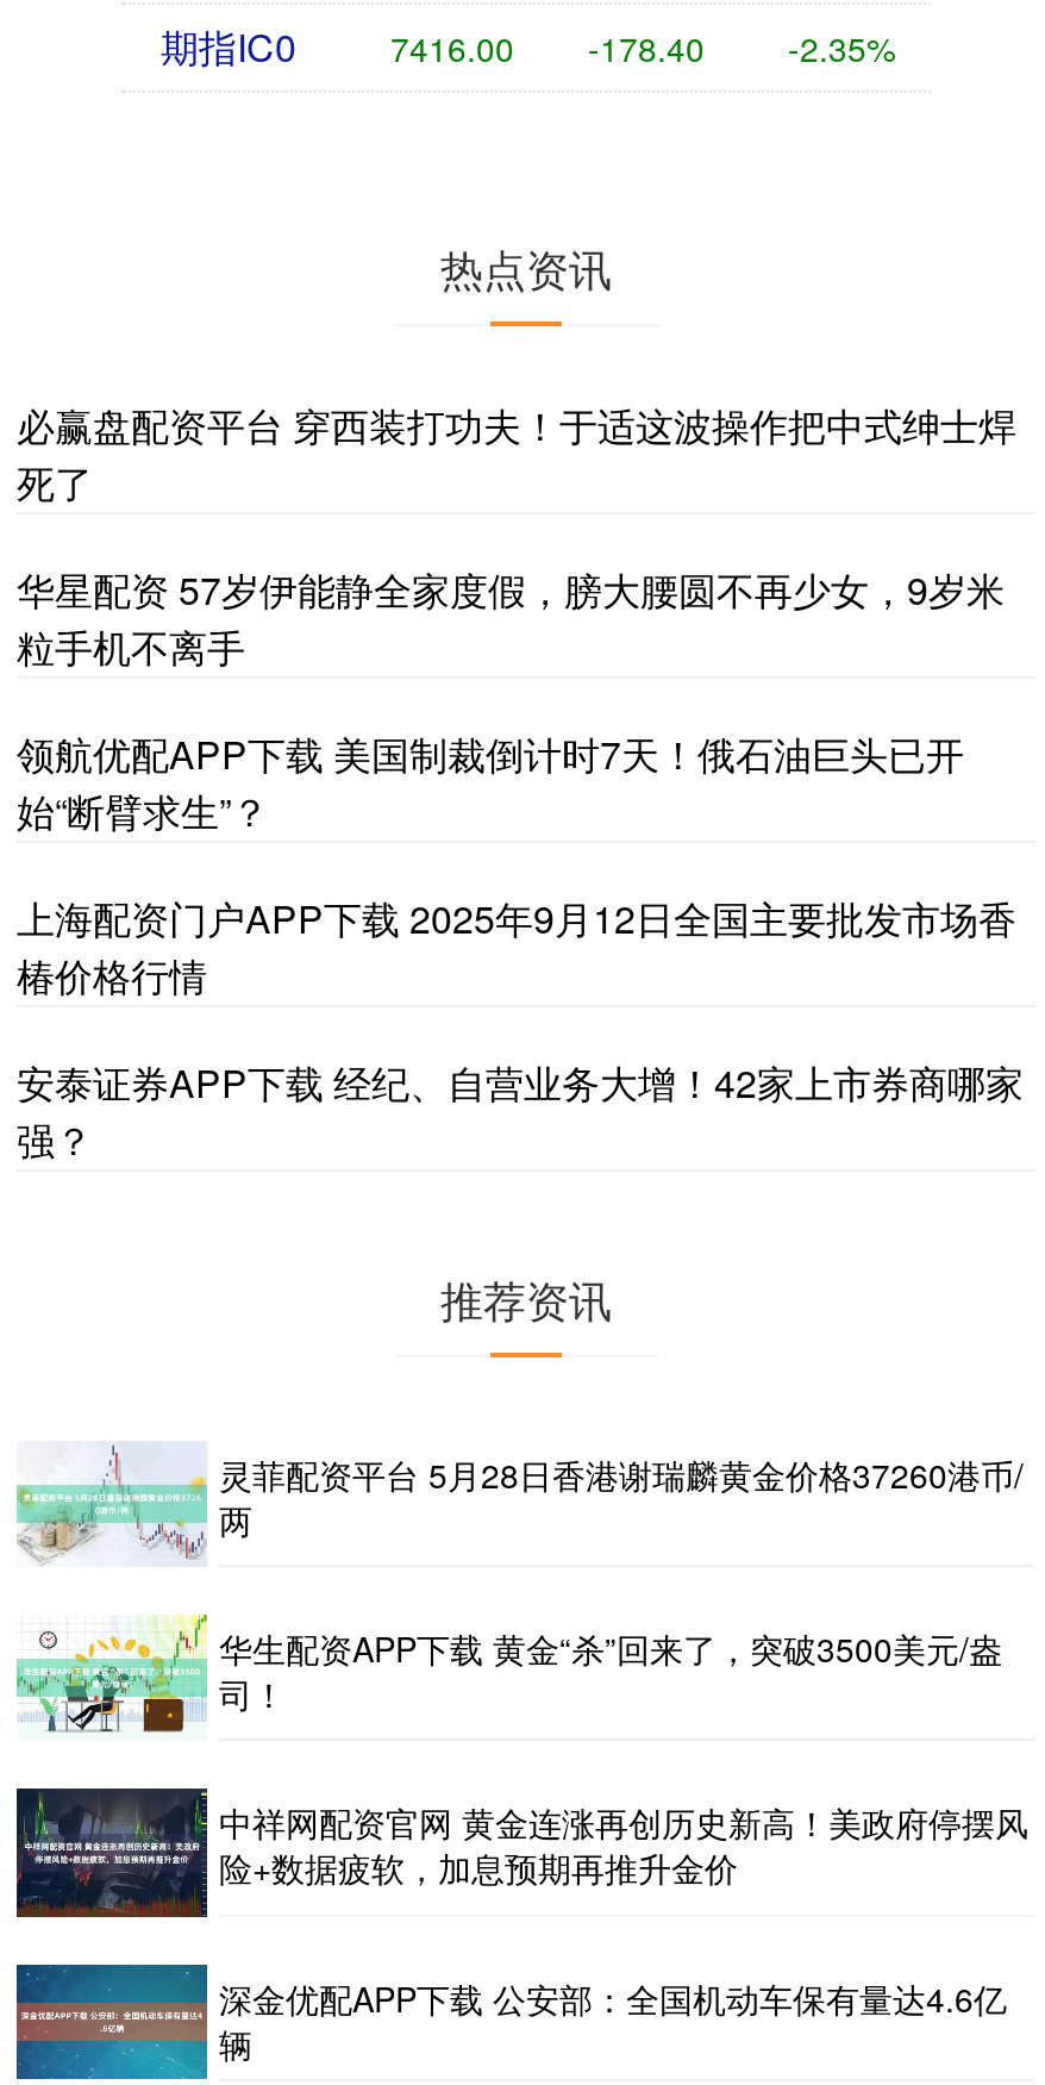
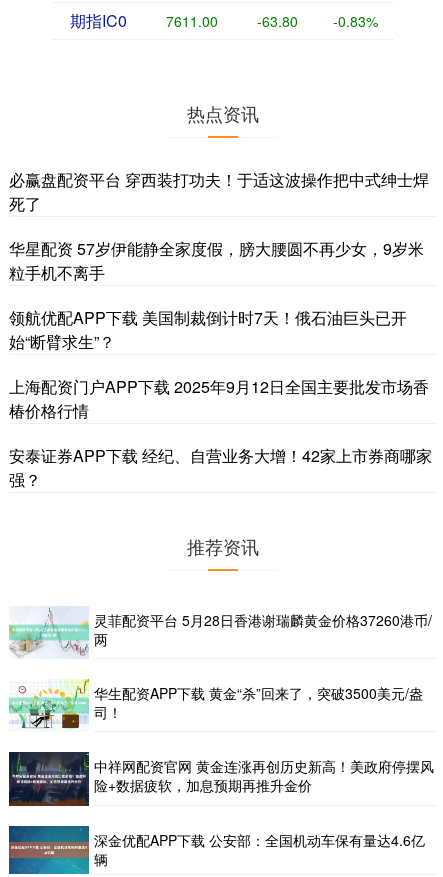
- 7416.00
+ 7611.00

- -178.40
+ -63.80

- -2.35%
+ -0.83%
